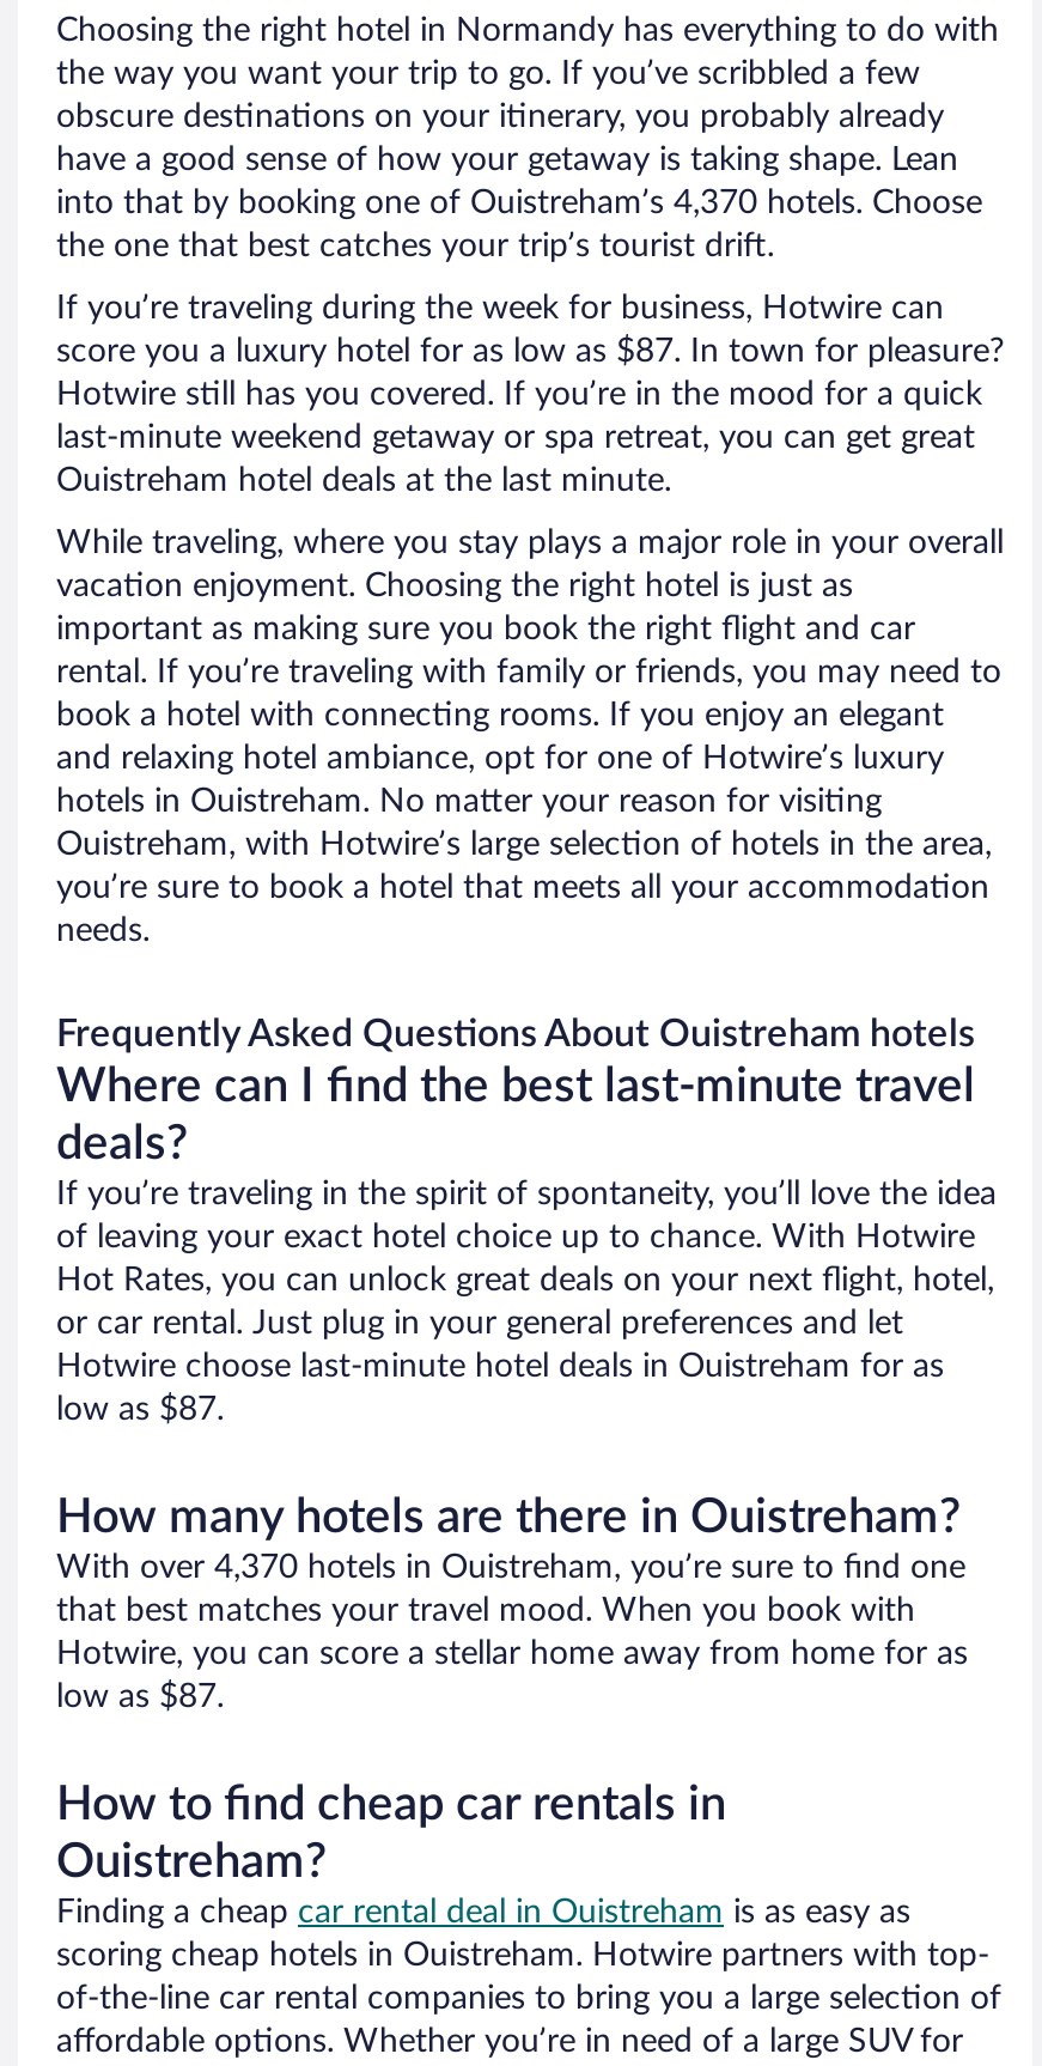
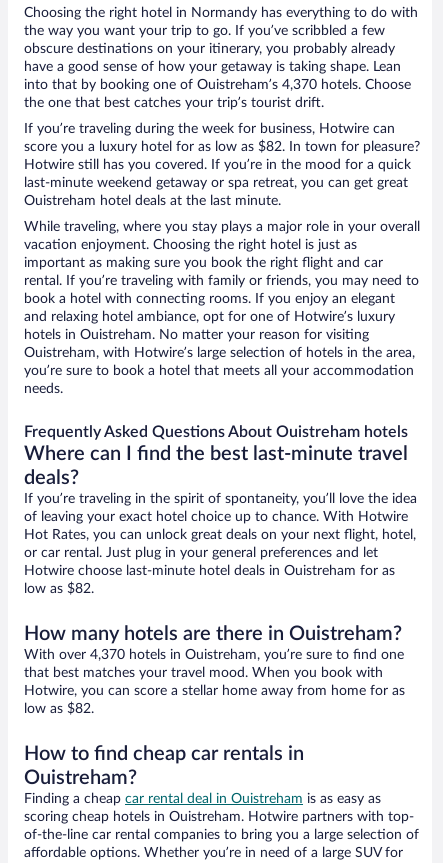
- score you a luxury hotel for as low as $87. In town for pleasure?
+ score you a luxury hotel for as low as $82. In town for pleasure?

- low as $87.
+ low as $82.

- low as $87.
+ low as $82.
